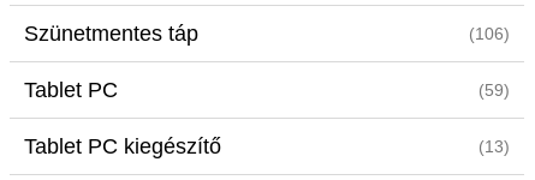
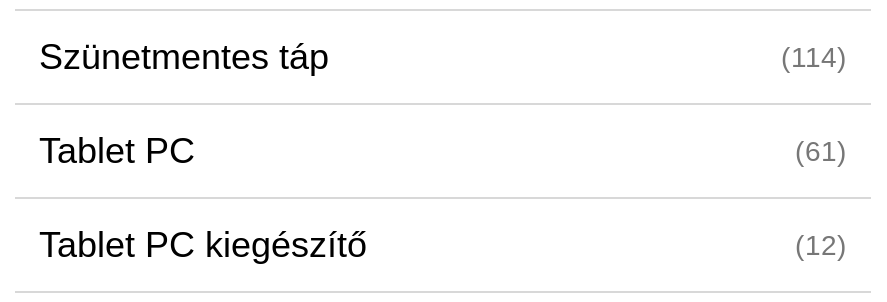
- (106)
+ (114)

- (59)
+ (61)

- (13)
+ (12)
